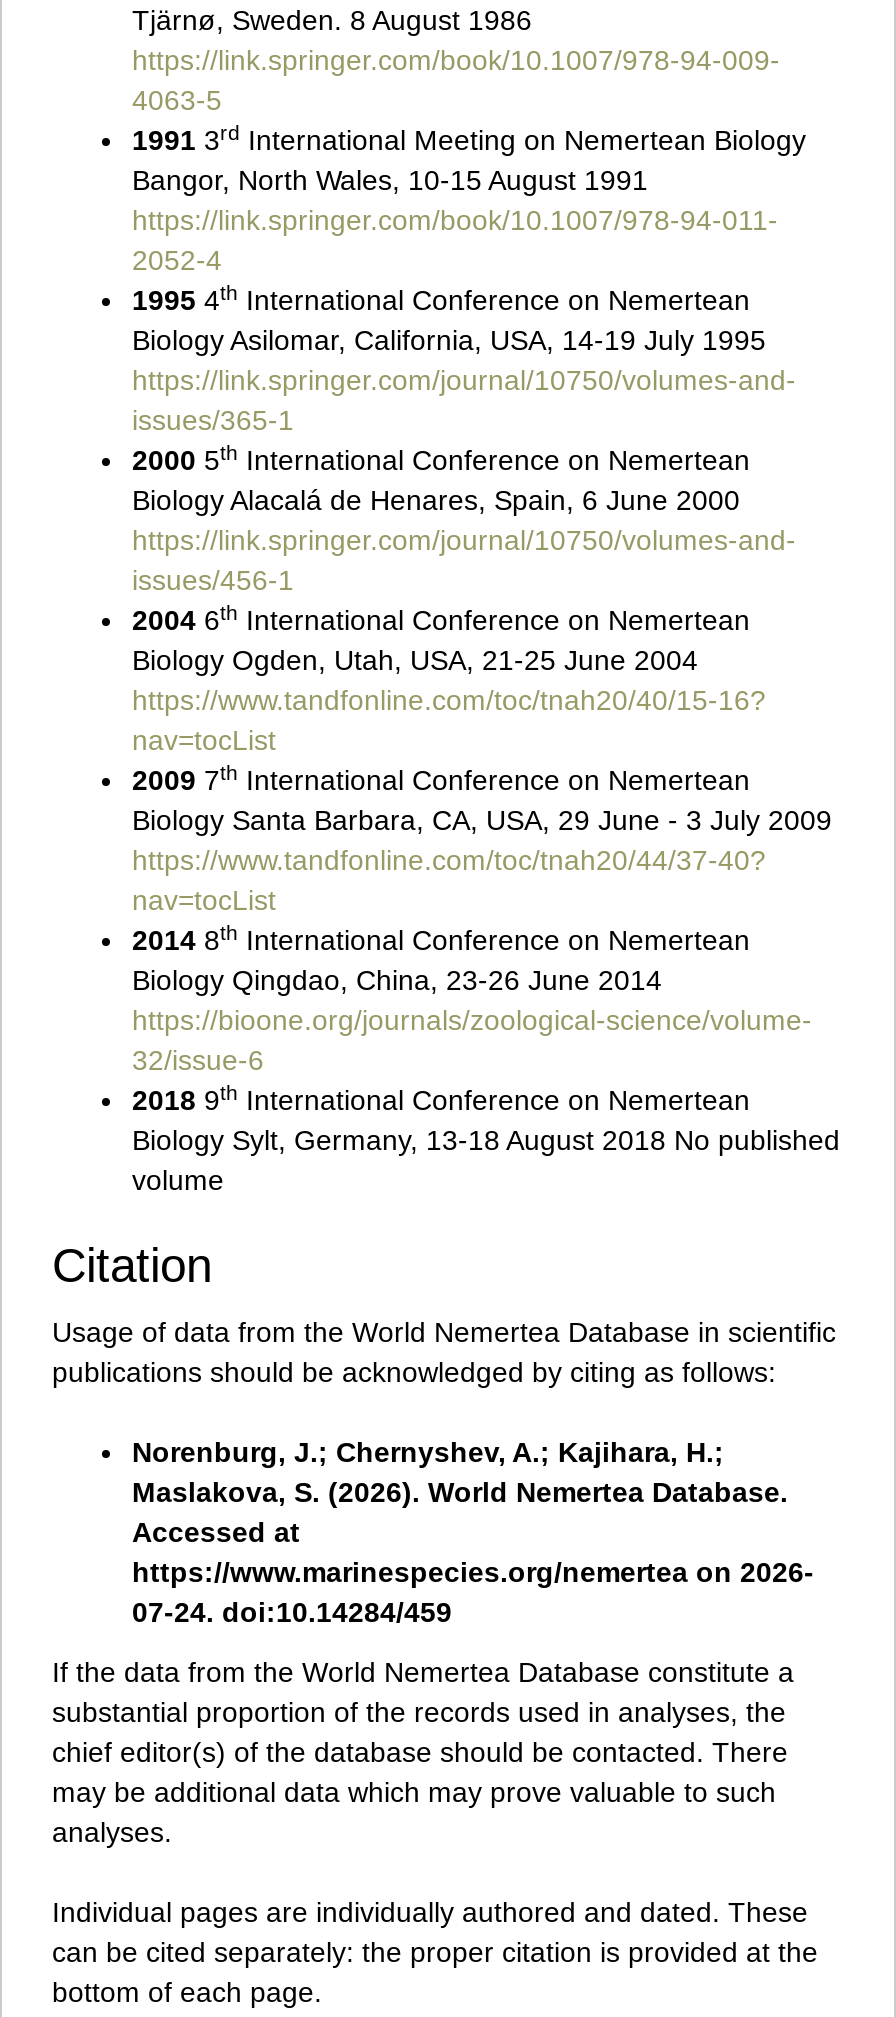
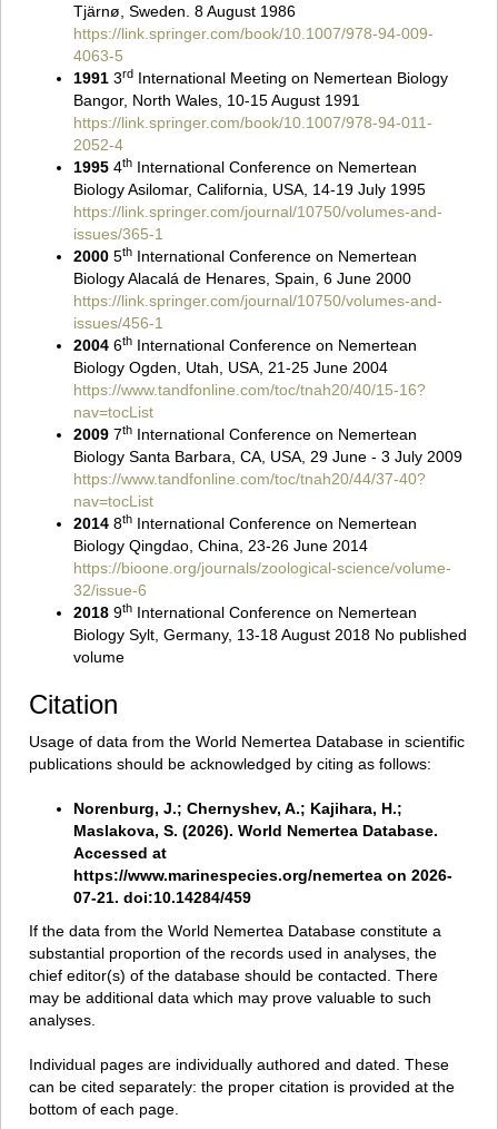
- 07-24. doi:10.14284/459
+ 07-21. doi:10.14284/459
